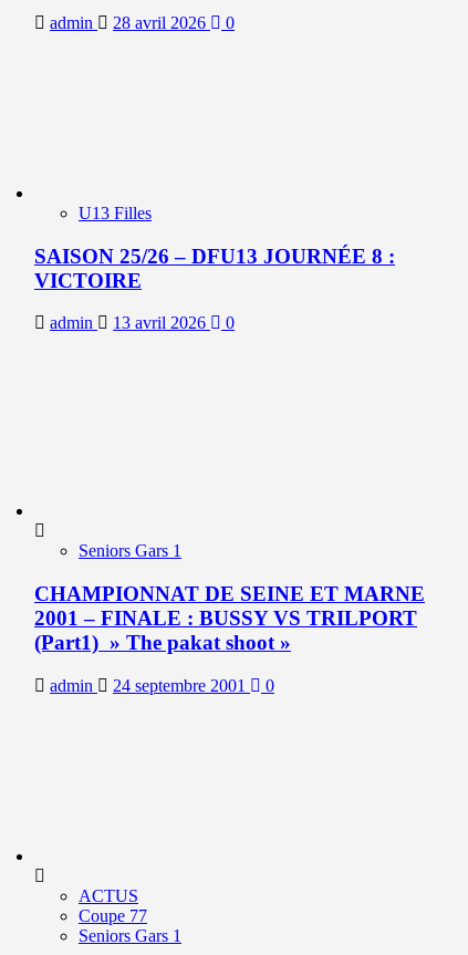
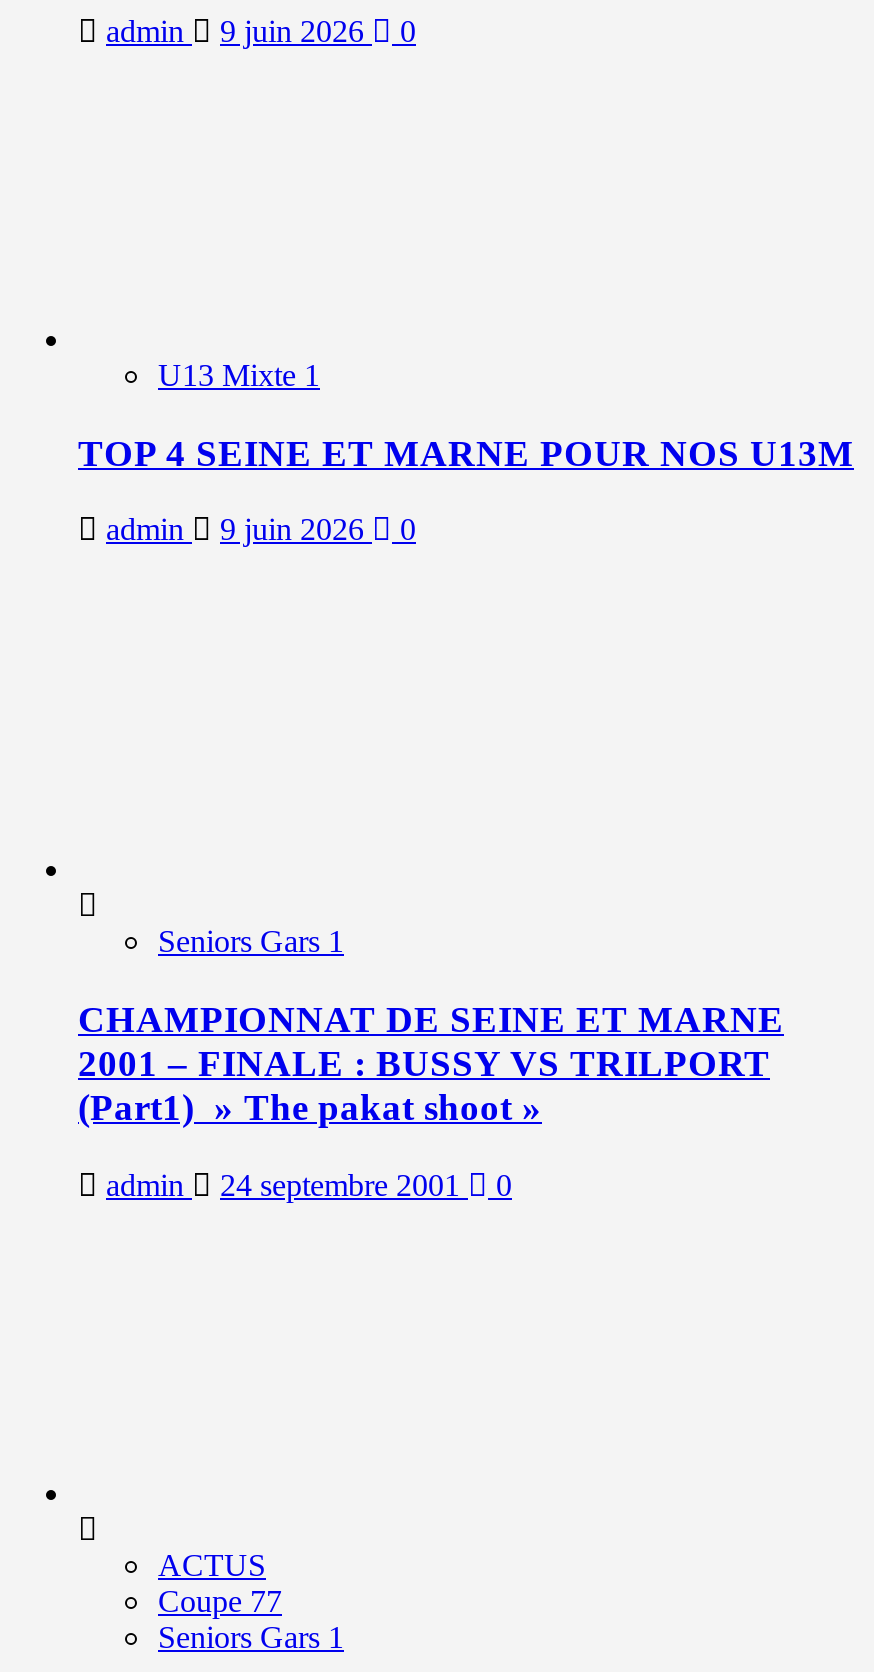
- admin 28 avril 2026 0
+ admin 9 juin 2026 0

- U13 Filles
+ U13 Mixte 1

- SAISON 25/26 – DFU13 JOURNÉE 8 :
- VICTOIRE
+ TOP 4 SEINE ET MARNE POUR NOS U13M

- admin 13 avril 2026 0
+ admin 9 juin 2026 0
